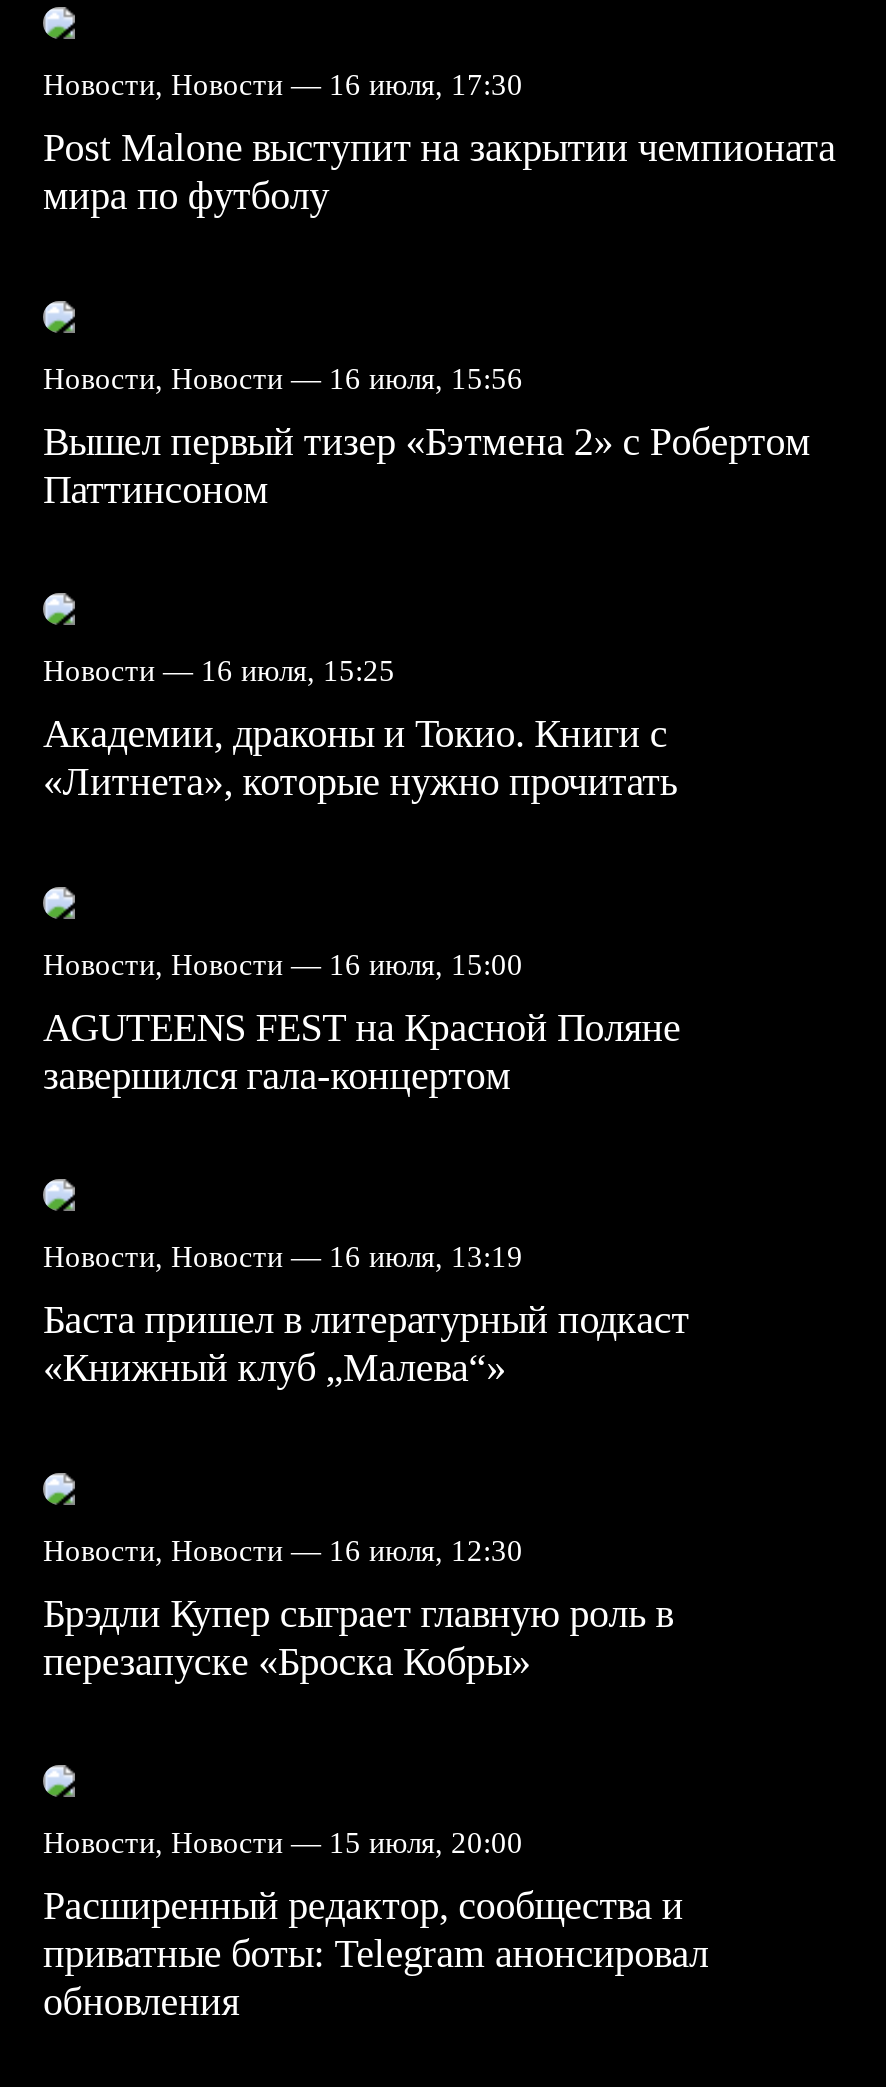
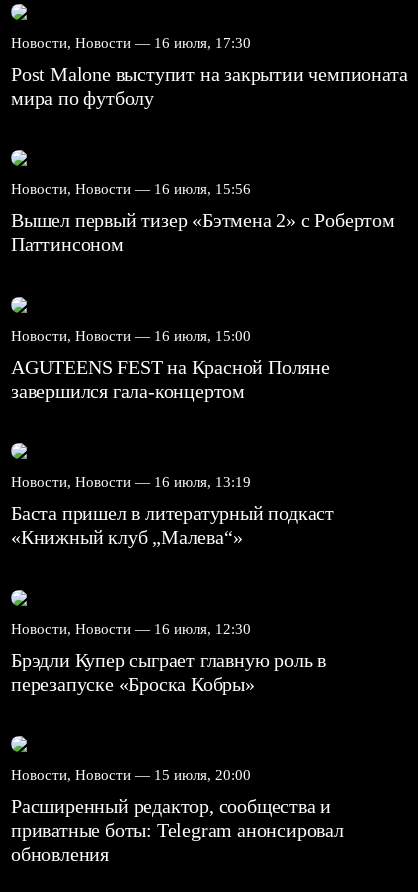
- Новости — 16 июля, 15:25
- Академии, драконы и Токио. Книги с
- «Литнета», которые нужно прочитать
